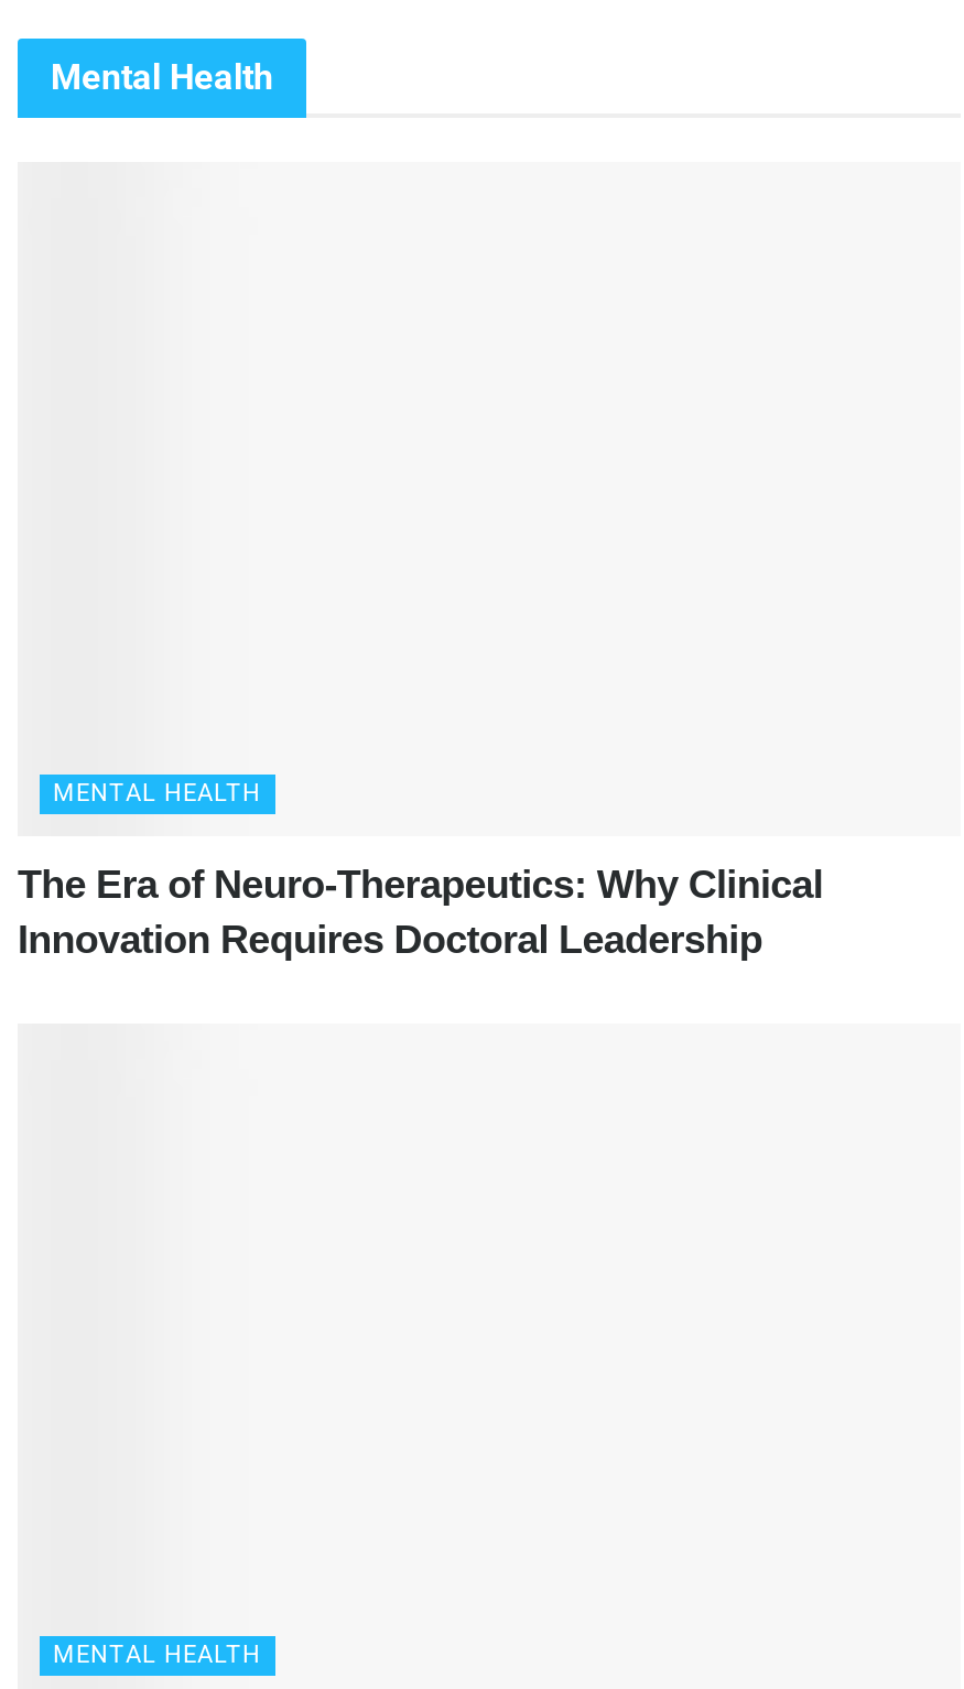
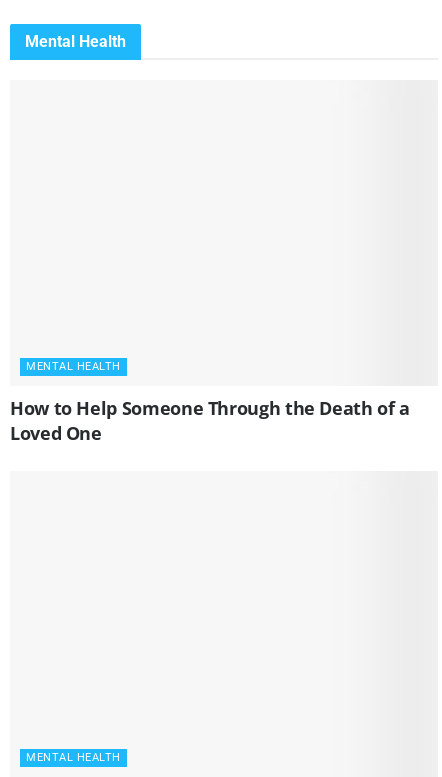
- The Era of Neuro-Therapeutics: Why Clinical
- Innovation Requires Doctoral Leadership
+ How to Help Someone Through the Death of a
+ Loved One
